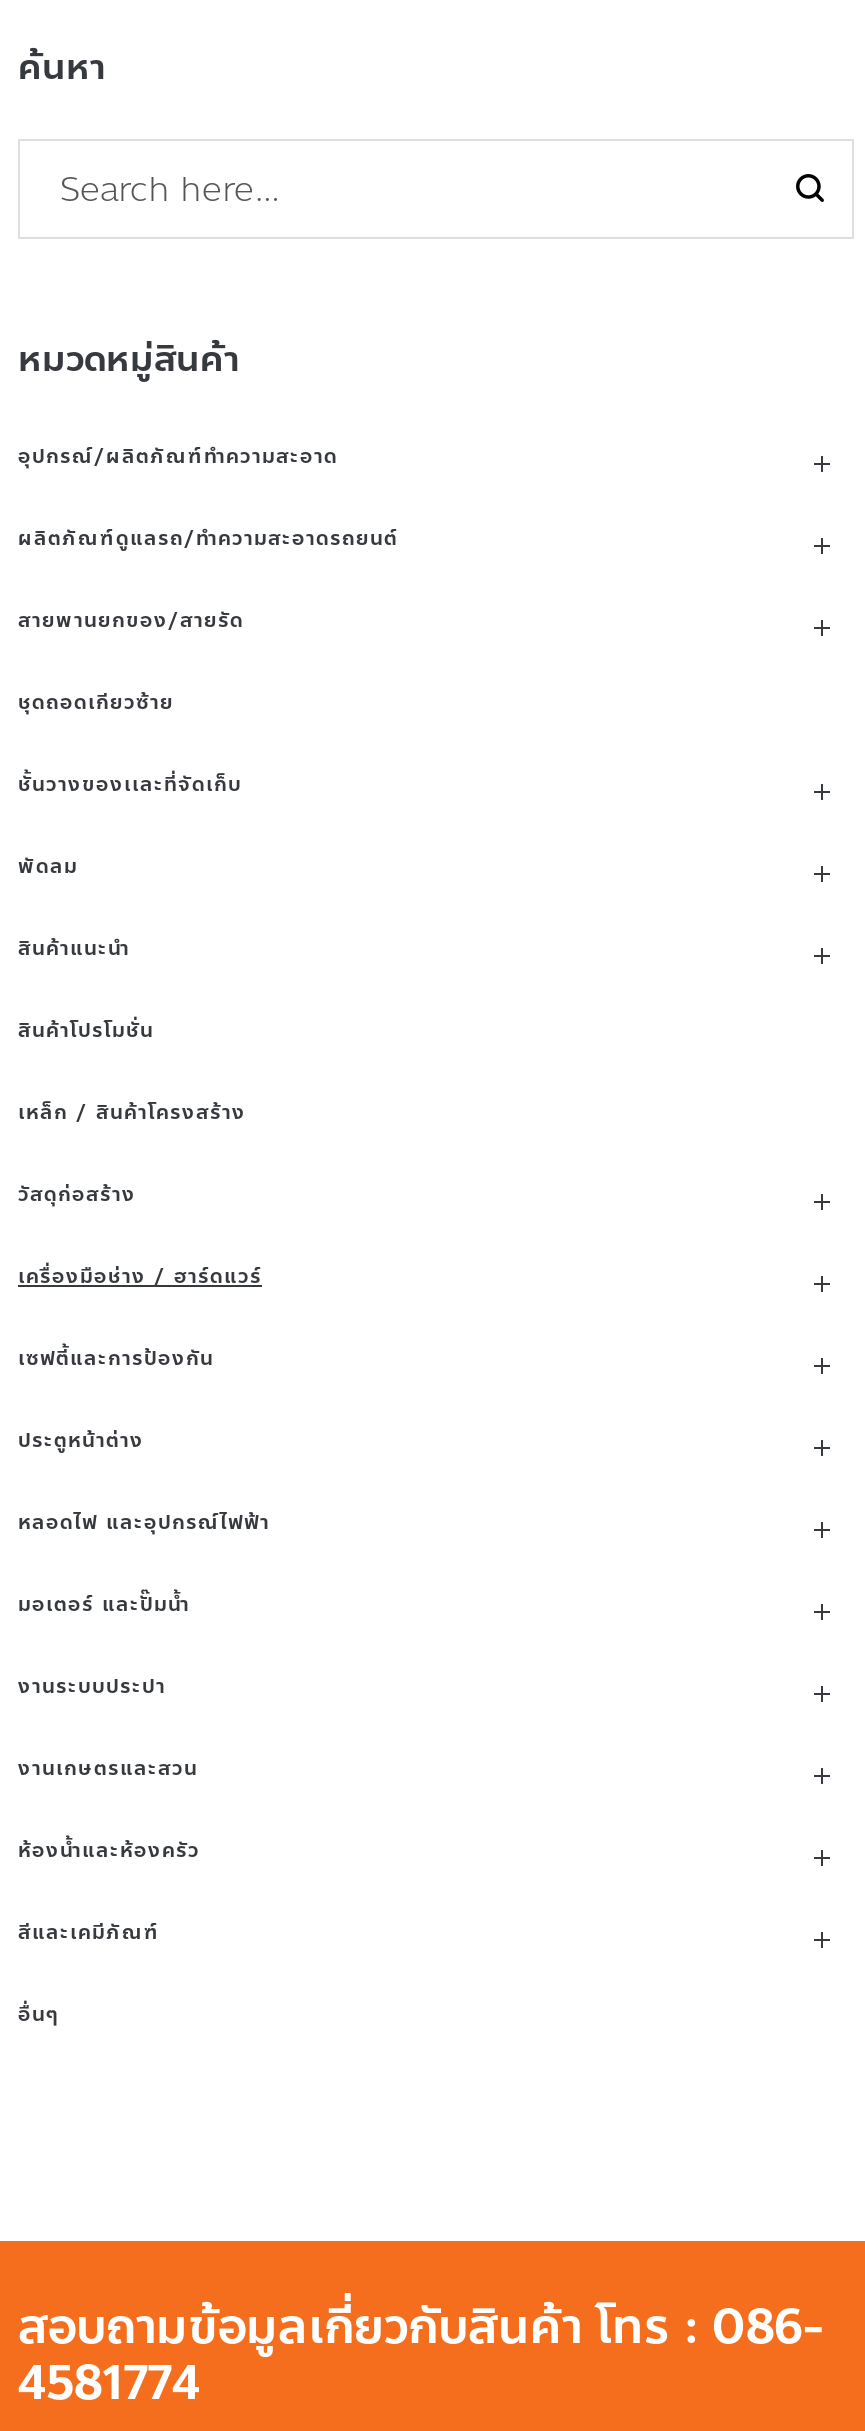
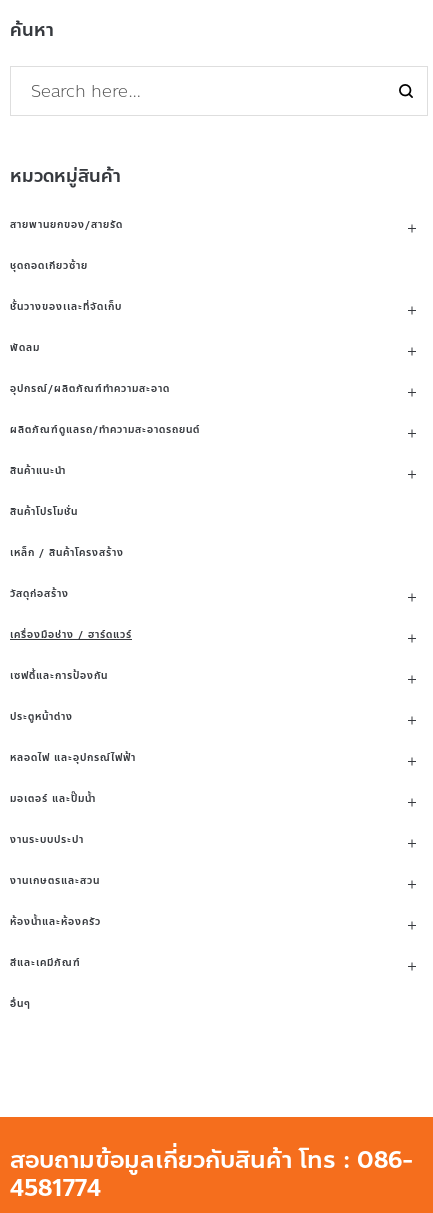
moved down: อุปกรณ์/ผลิตภัณฑ์ทำความสะอาด | ผลิตภัณฑ์ดูแลรถ/ทำความสะอาดรถยนต์

moved up: สายพานยกของ/สายรัด | ชุดถอดเกียวซ้าย | ชั้นวางของเเละที่จัดเก็บ | พัดลม
